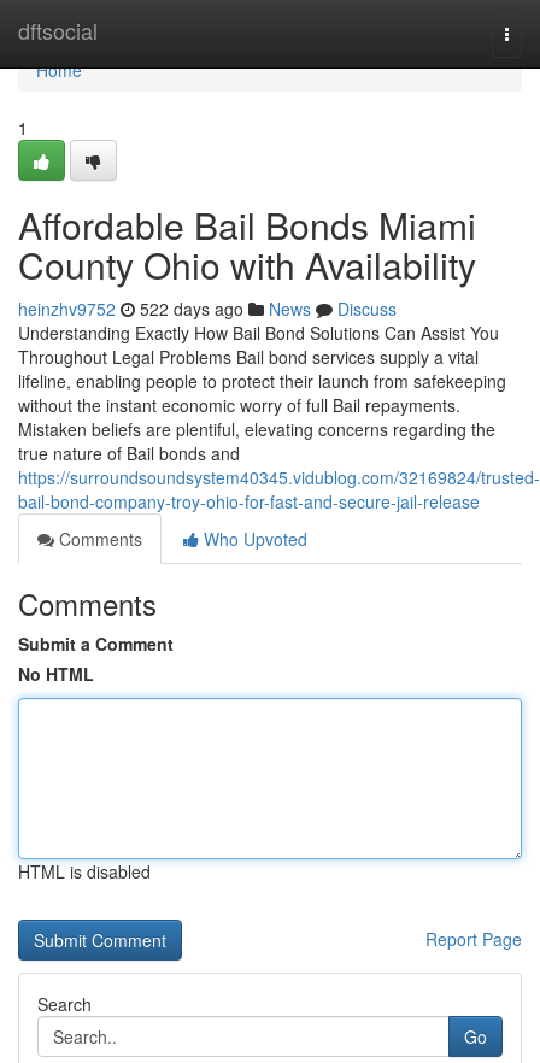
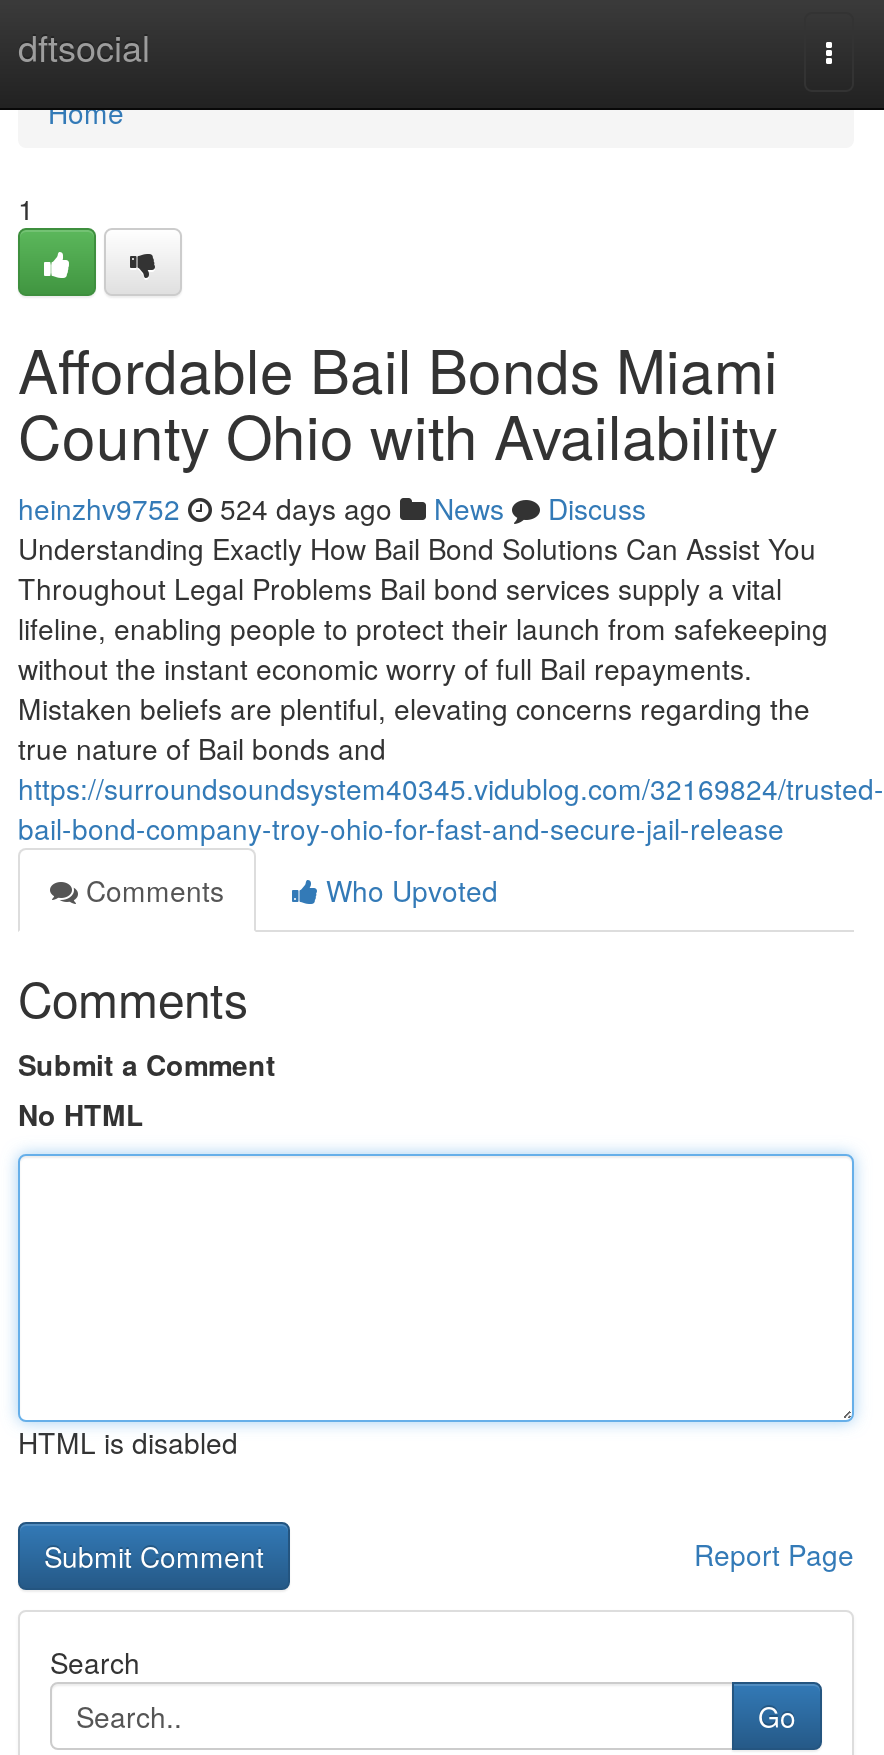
- heinzhv9752 522 days ago News Discuss
+ heinzhv9752 524 days ago News Discuss
